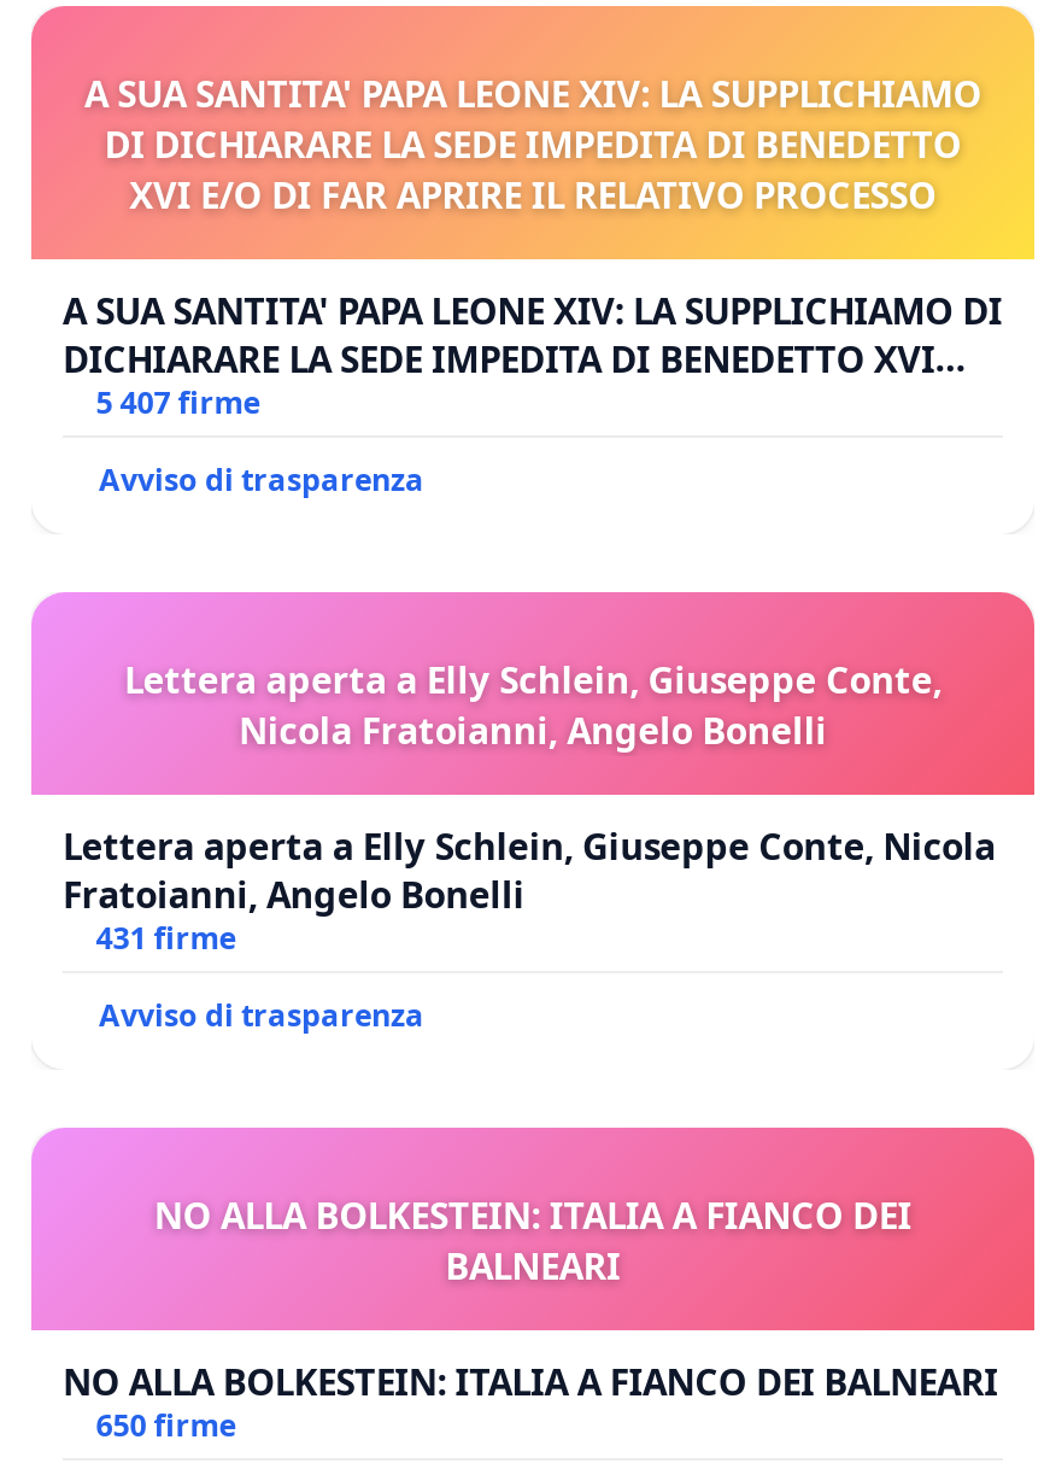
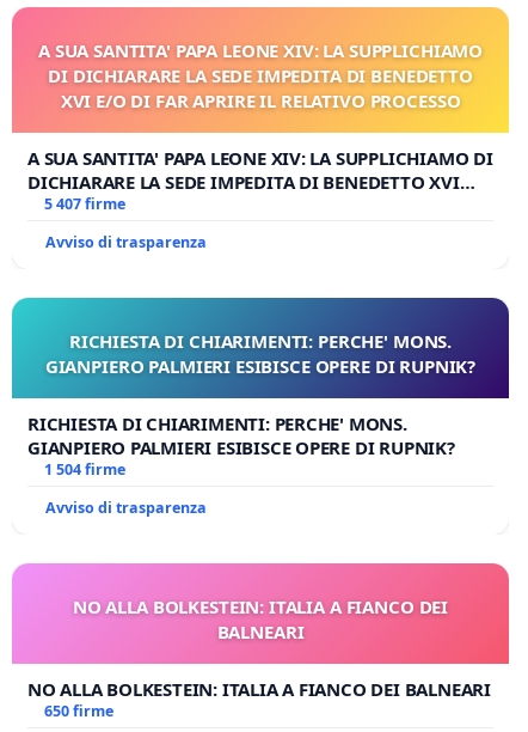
- [image]
- Lettera aperta a Elly Schlein, Giuseppe Conte,
- Nicola Fratoianni, Angelo Bonelli
+ [image]
+ RICHIESTA DI CHIARIMENTI: PERCHE' MONS.
+ GIANPIERO PALMIERI ESIBISCE OPERE DI RUPNIK?

- Lettera aperta a Elly Schlein, Giuseppe Conte, Nicola
- Fratoianni, Angelo Bonelli
- 431 firme
+ RICHIESTA DI CHIARIMENTI: PERCHE' MONS.
+ GIANPIERO PALMIERI ESIBISCE OPERE DI RUPNIK?
+ 1 504 firme
